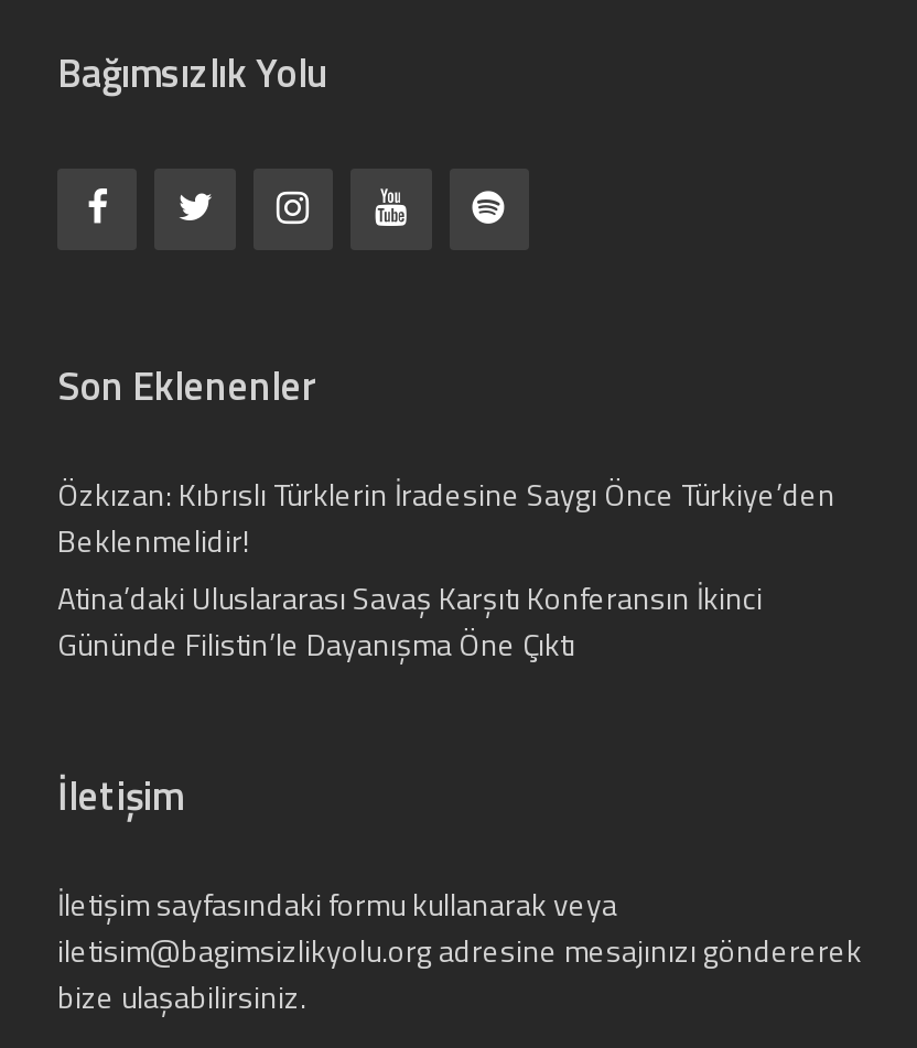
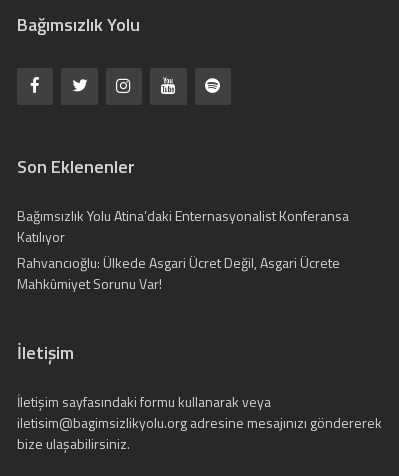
- Özkızan: Kıbrıslı Türklerin İradesine Saygı Önce Türkiye’den
- Beklenmelidir!
- Atina’daki Uluslararası Savaş Karşıtı Konferansın İkinci
- Gününde Filistin’le Dayanışma Öne Çıktı
+ Bağımsızlık Yolu Atina’daki Enternasyonalist Konferansa
+ Katılıyor
+ Rahvancıoğlu: Ülkede Asgari Ücret Değil, Asgari Ücrete
+ Mahkûmiyet Sorunu Var!
